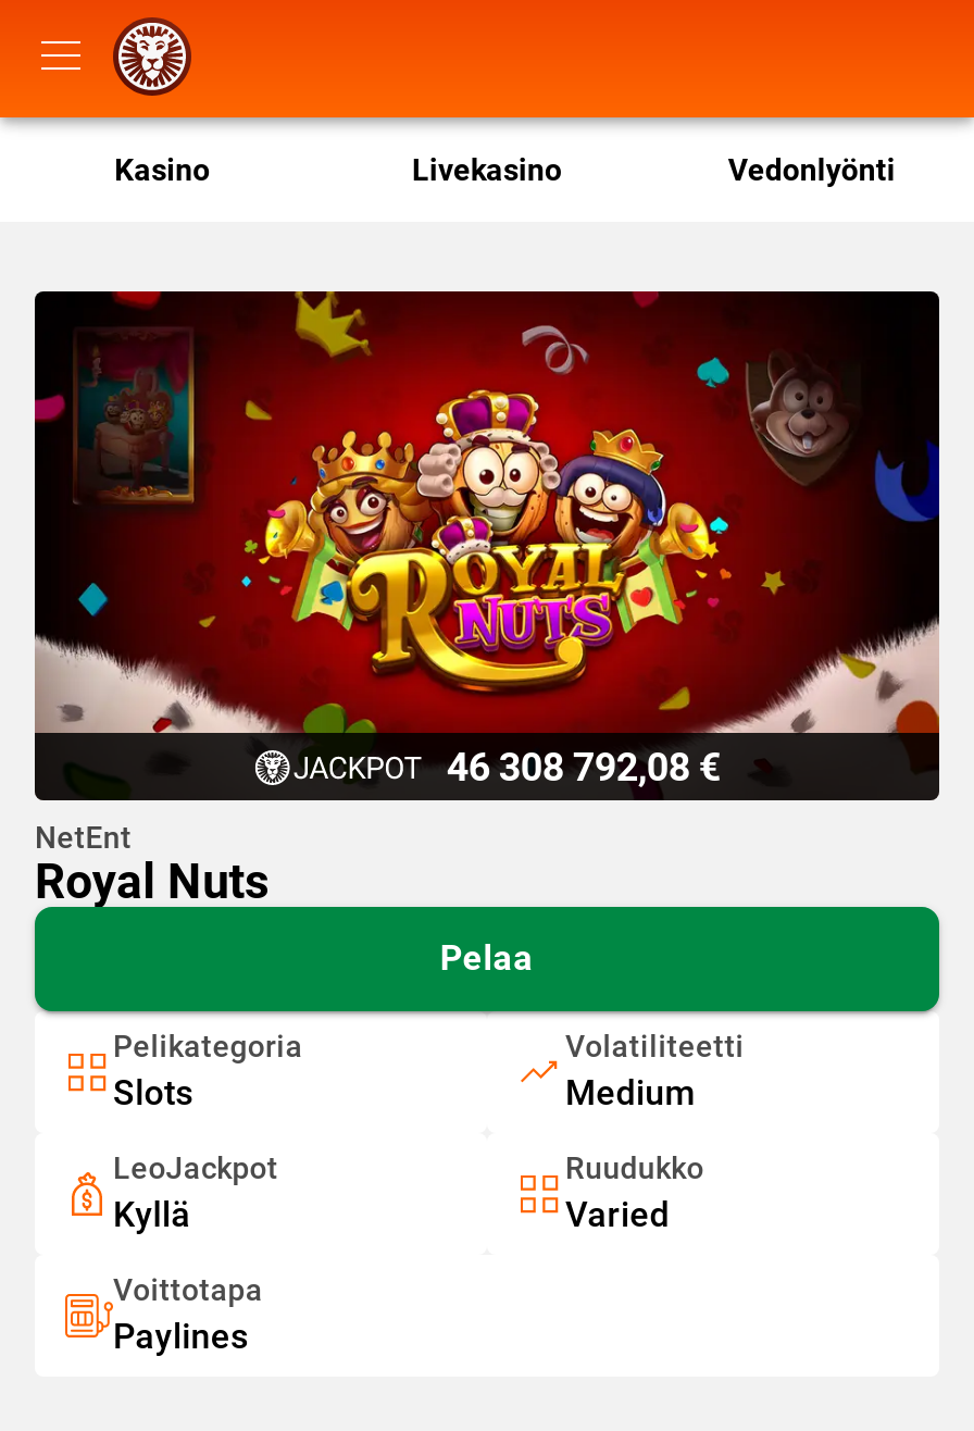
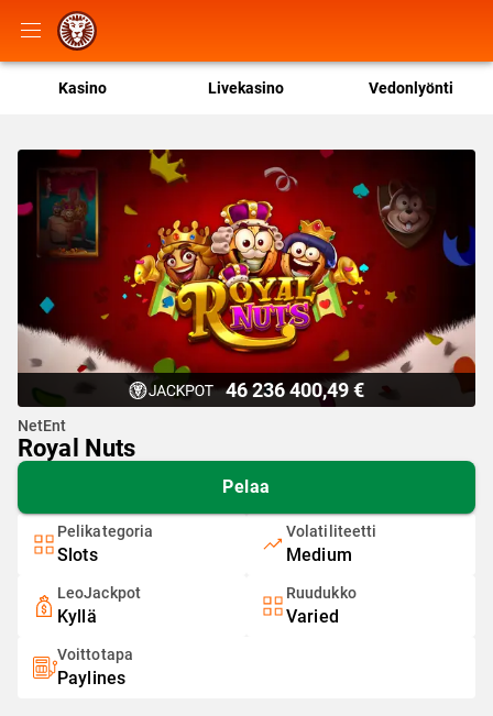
- 46 308 792,08 €
+ 46 236 400,49 €
